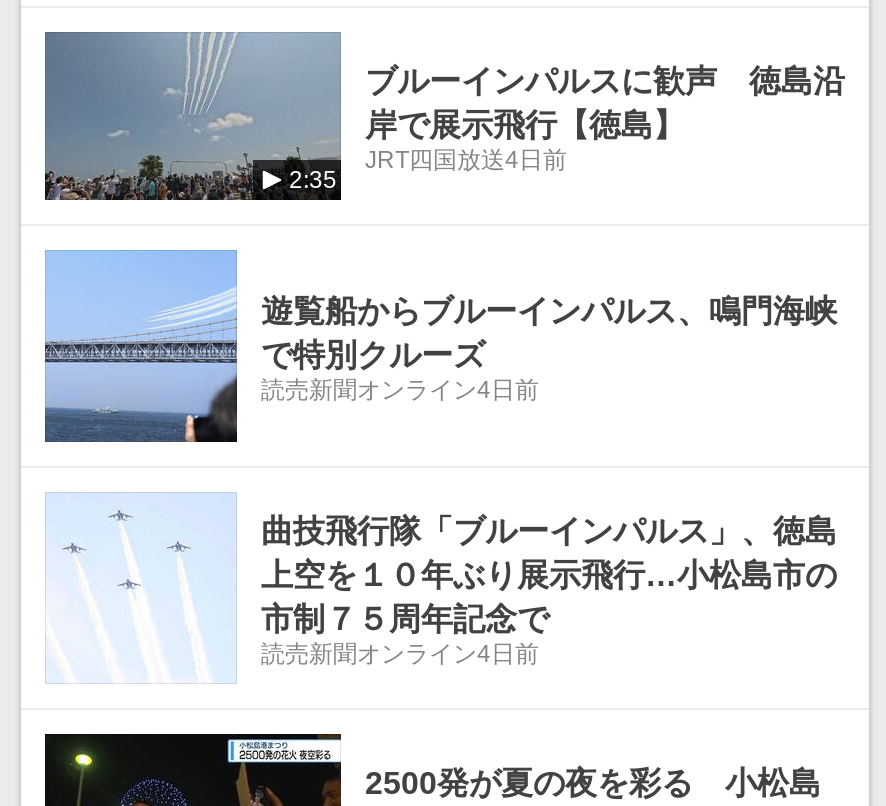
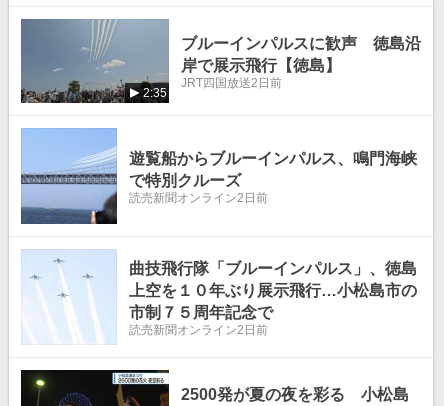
- JRT四国放送4日前
+ JRT四国放送2日前

- 読売新聞オンライン4日前
+ 読売新聞オンライン2日前

- 読売新聞オンライン4日前
+ 読売新聞オンライン2日前
